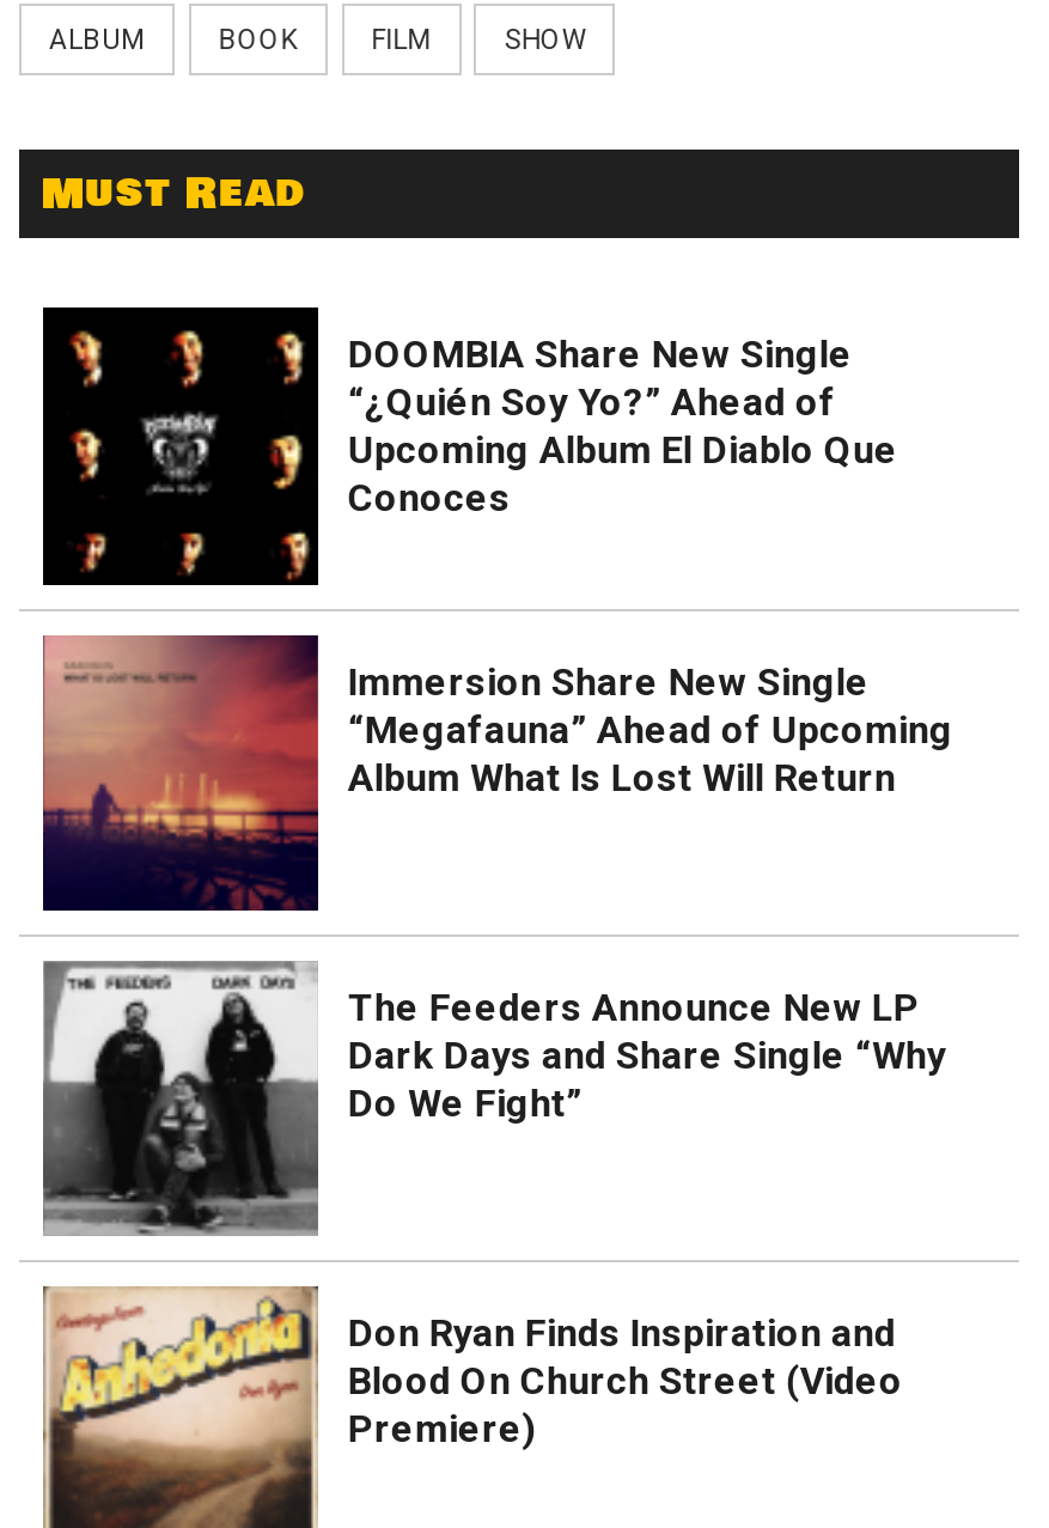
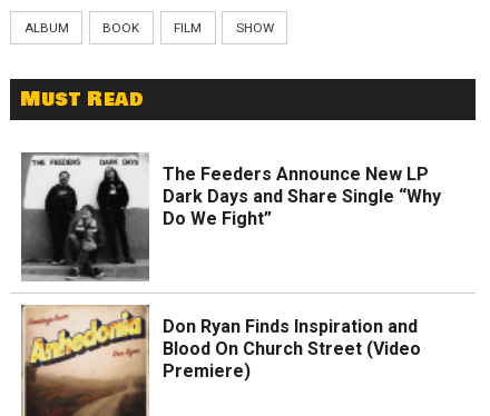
- [image]
- DOOMBIA Share New Single
- “¿Quién Soy Yo?” Ahead of
- Upcoming Album El Diablo Que
- Conoces

- [image]
- Immersion Share New Single
- “Megafauna” Ahead of Upcoming
- Album What Is Lost Will Return
